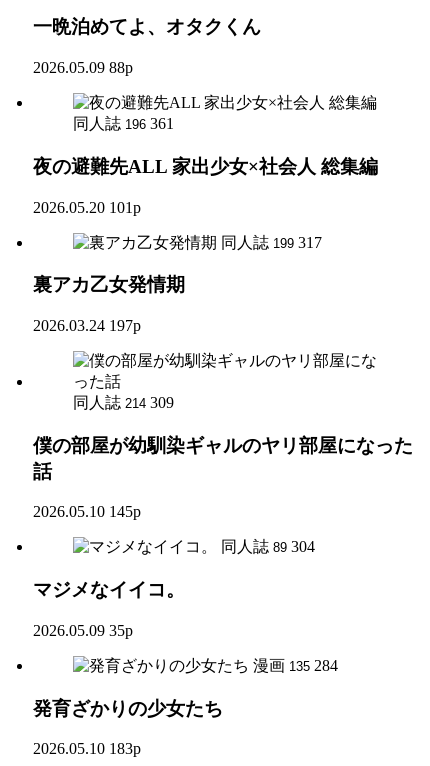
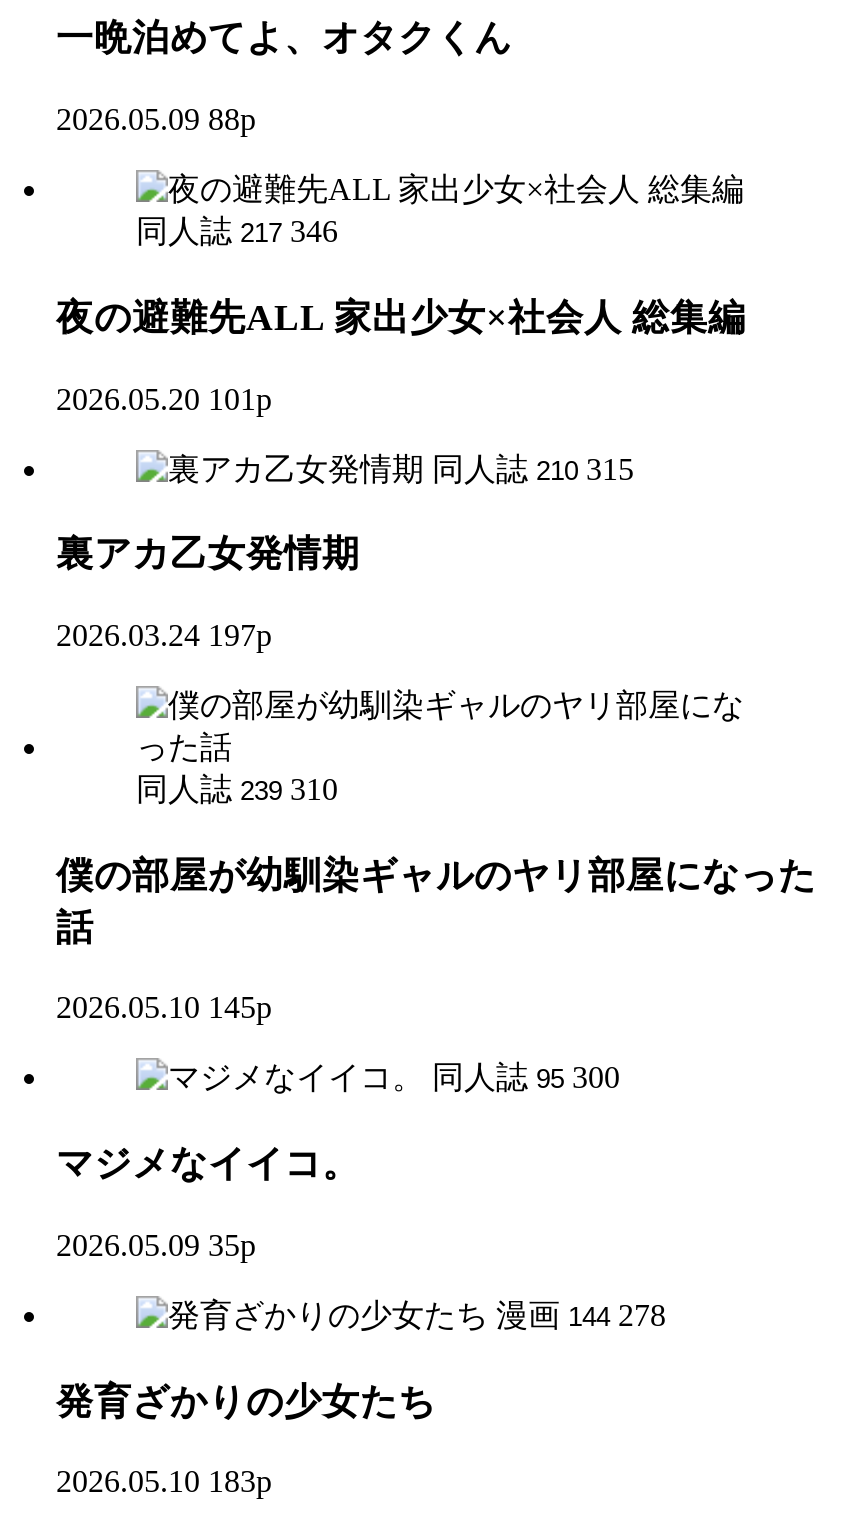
- 同人誌 196 361
+ 同人誌 217 346

- 同人誌 199 317
+ 同人誌 210 315

- 同人誌 214 309
+ 同人誌 239 310

- 同人誌 89 304
+ 同人誌 95 300

- 漫画 135 284
+ 漫画 144 278
